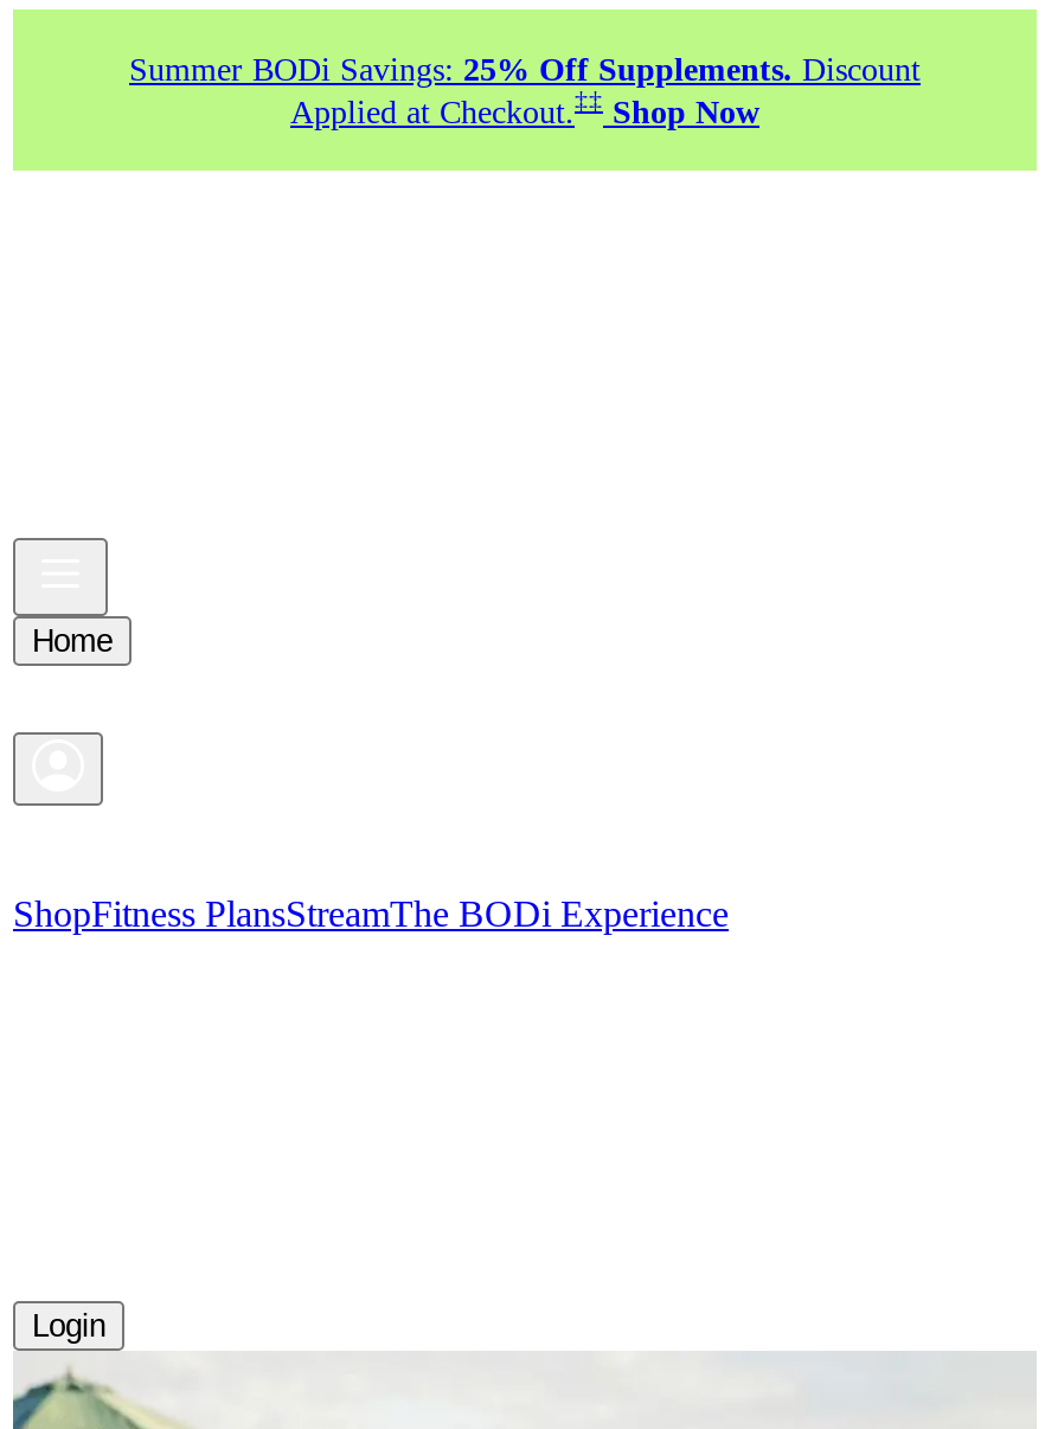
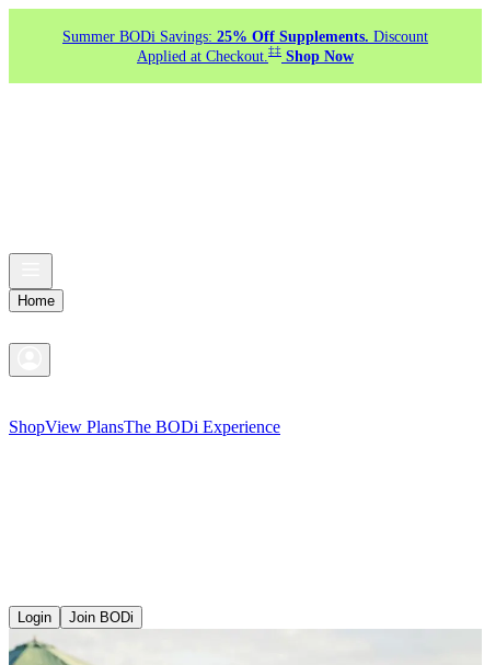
- ShopFitness PlansStreamThe BODi Experience
+ ShopView PlansThe BODi Experience

+ Join BODi
